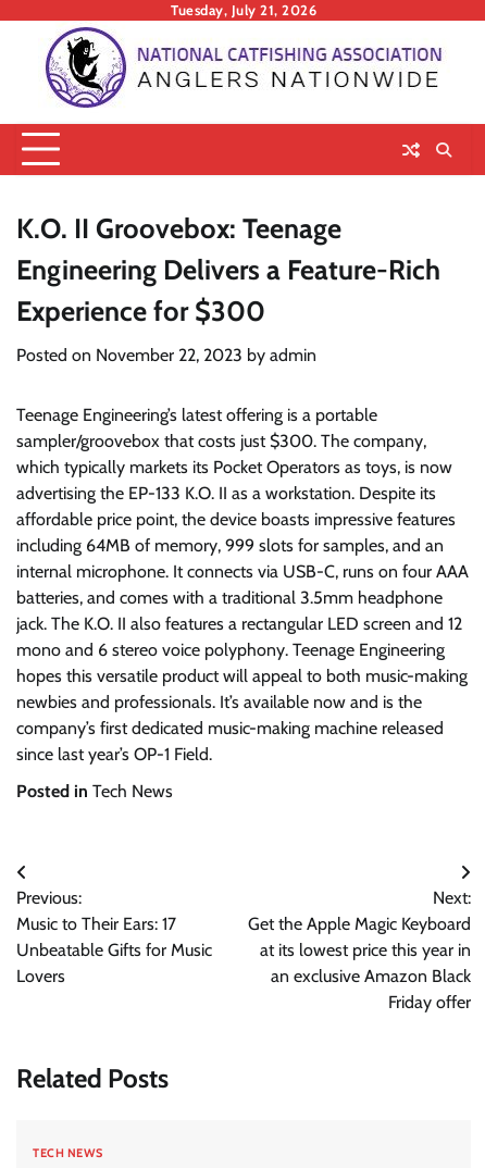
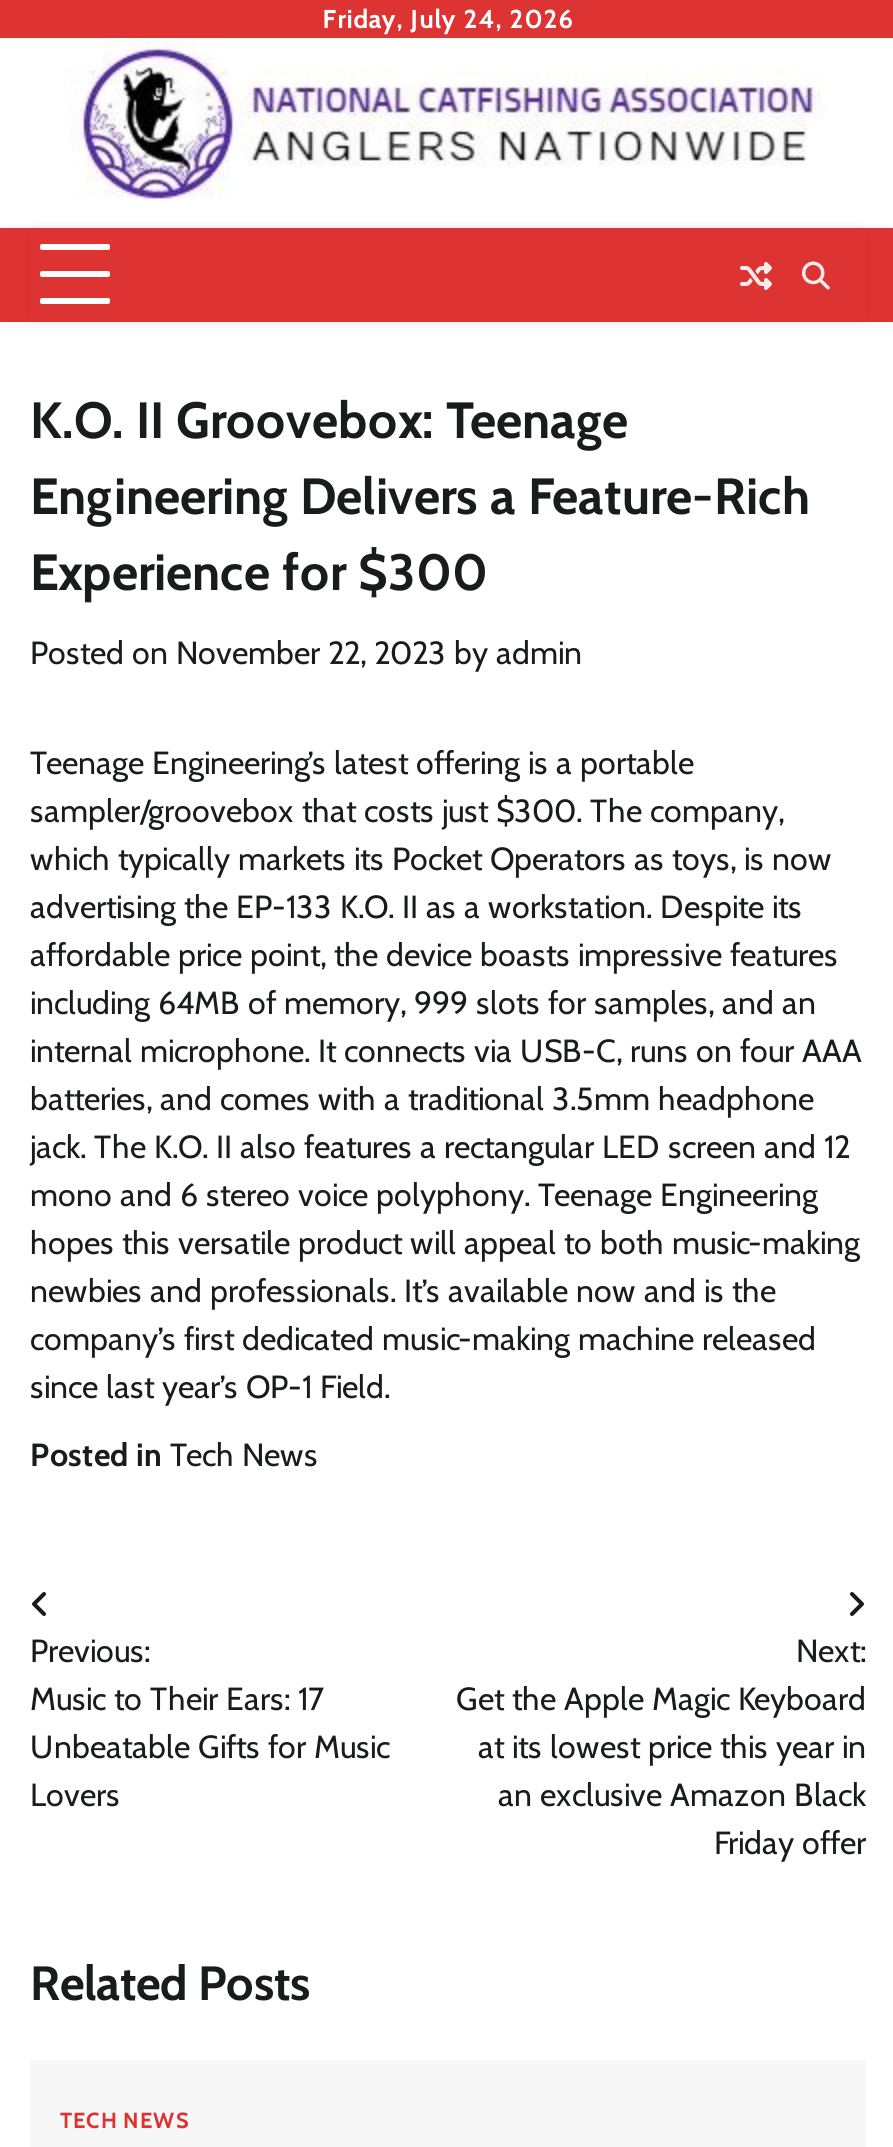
- Tuesday, July 21, 2026
+ Friday, July 24, 2026
